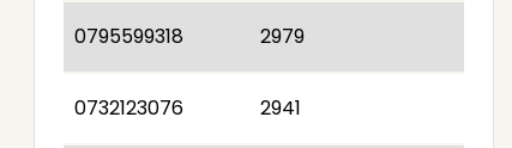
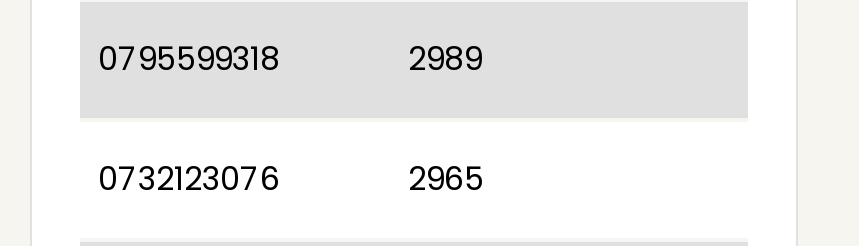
- 2979
+ 2989

- 2941
+ 2965
